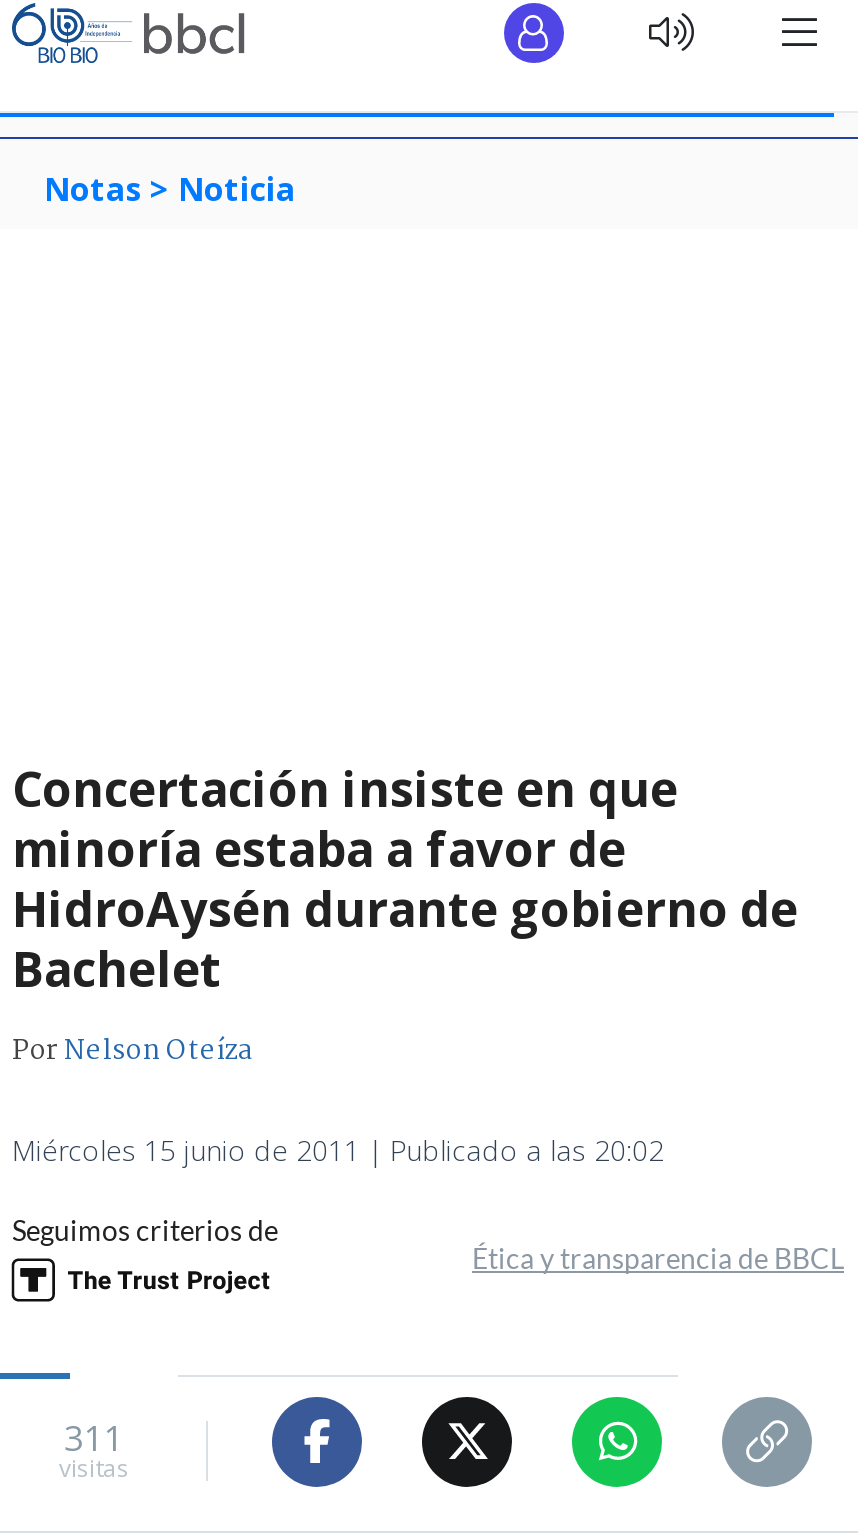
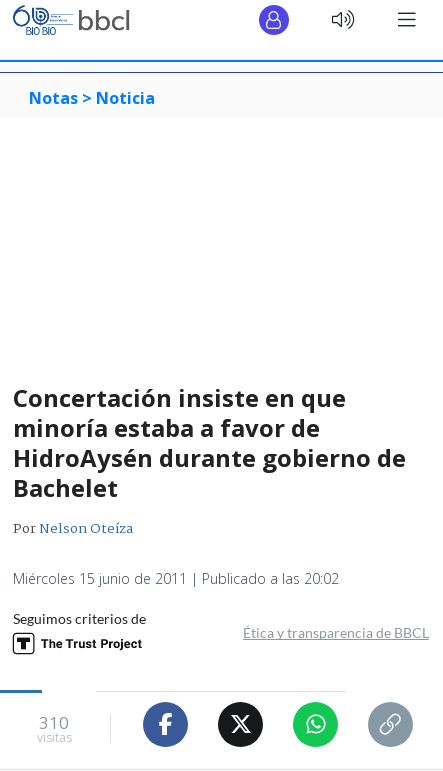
- 311
+ 310
